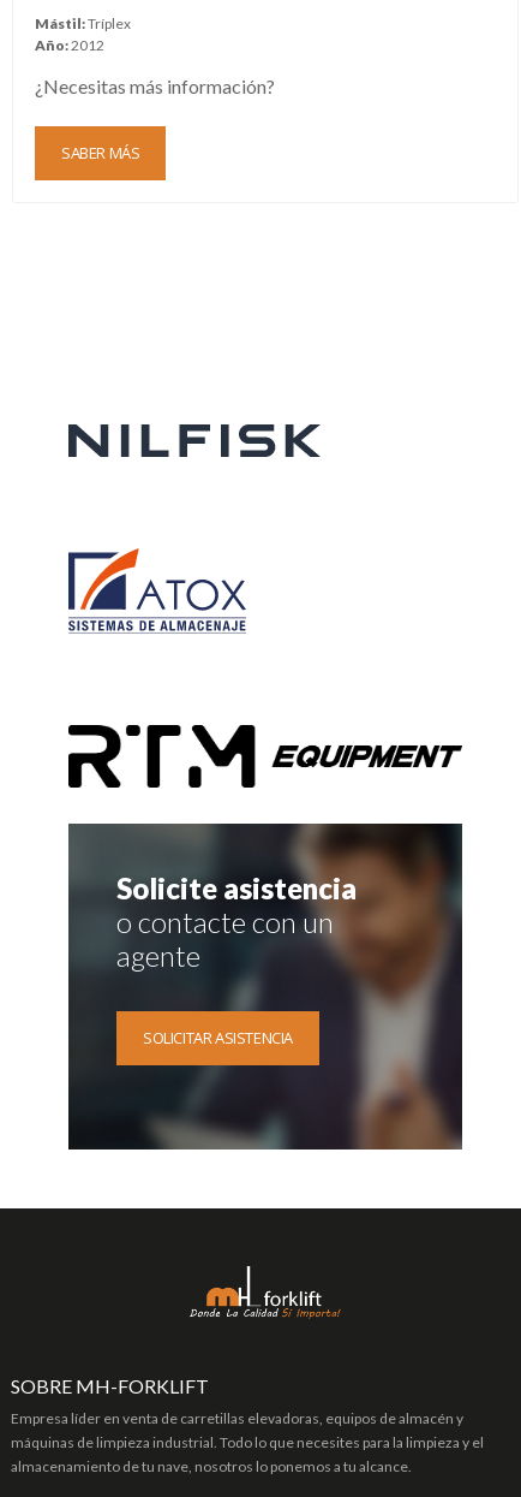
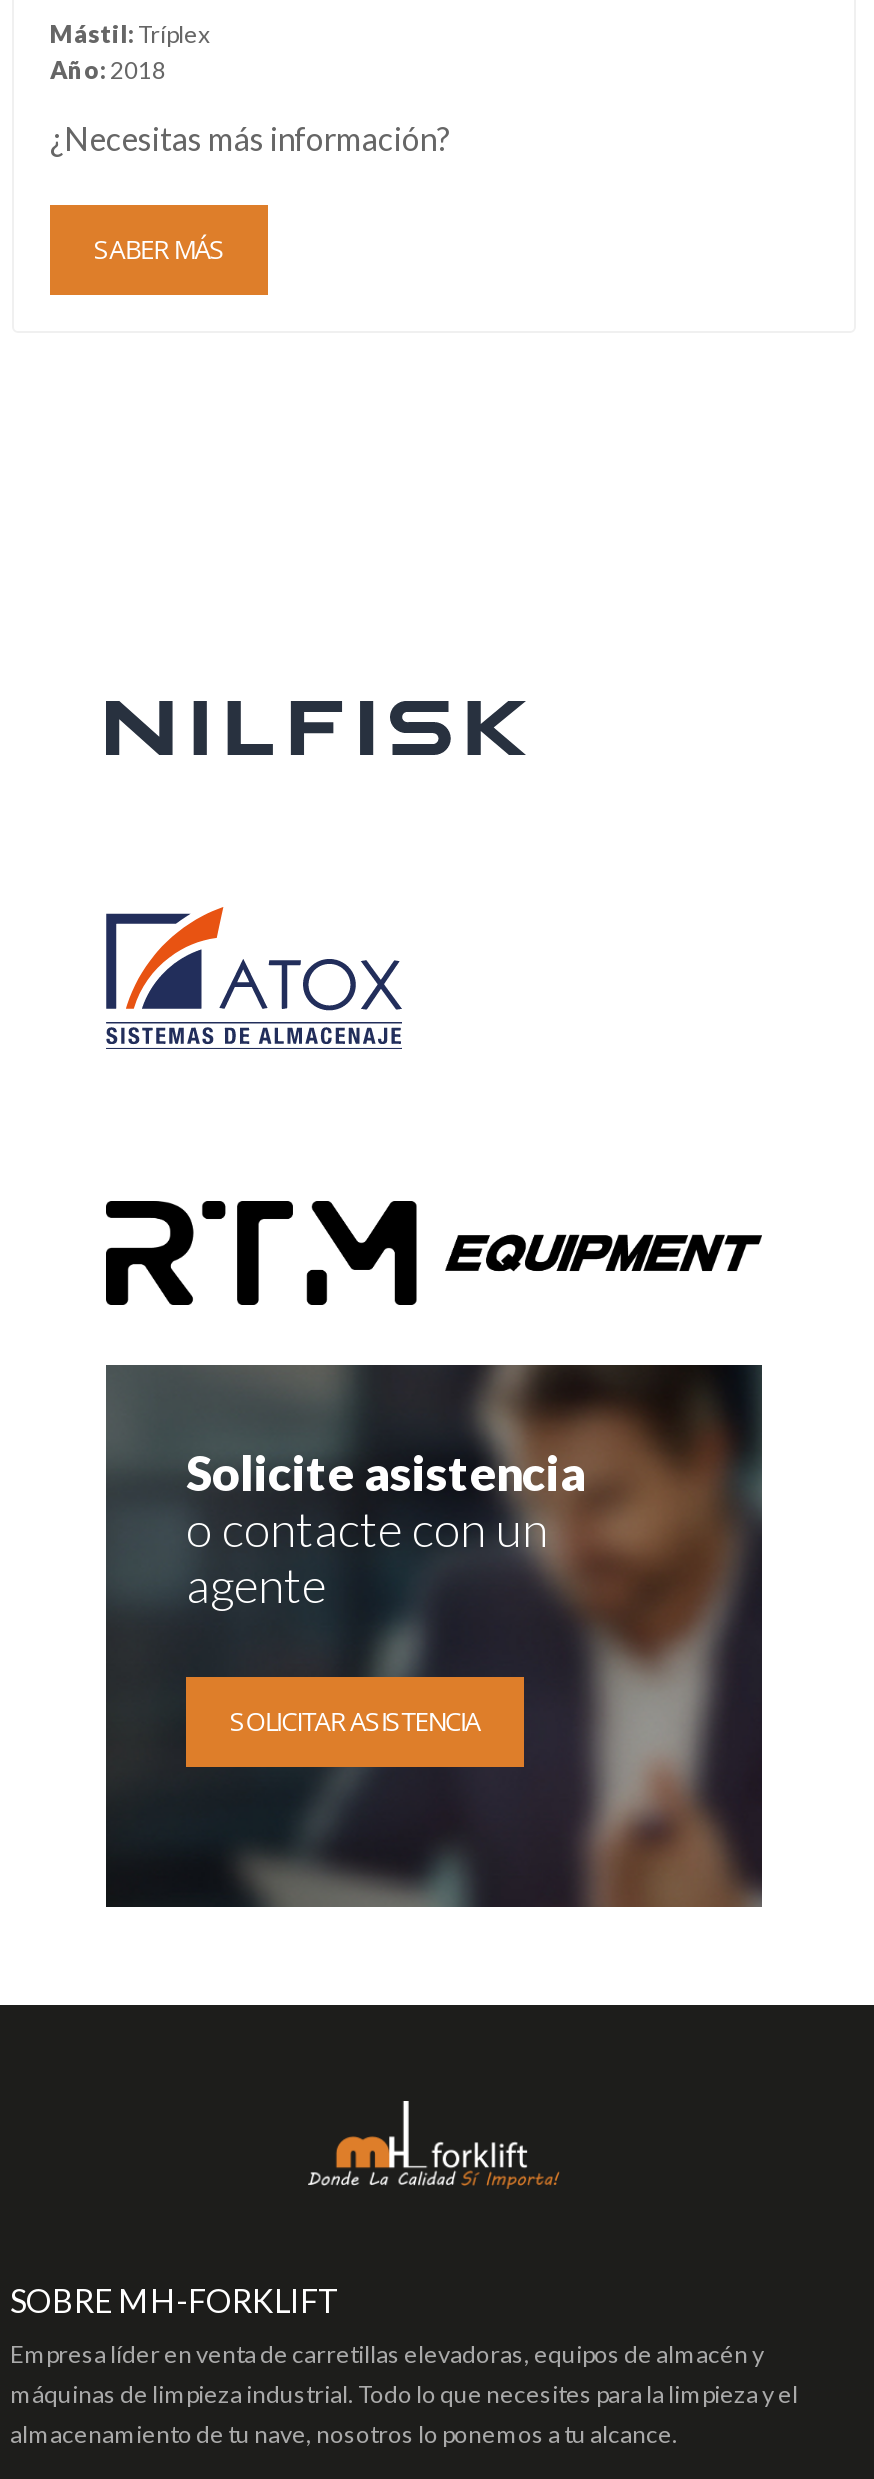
- Año: 2012
+ Año: 2018
